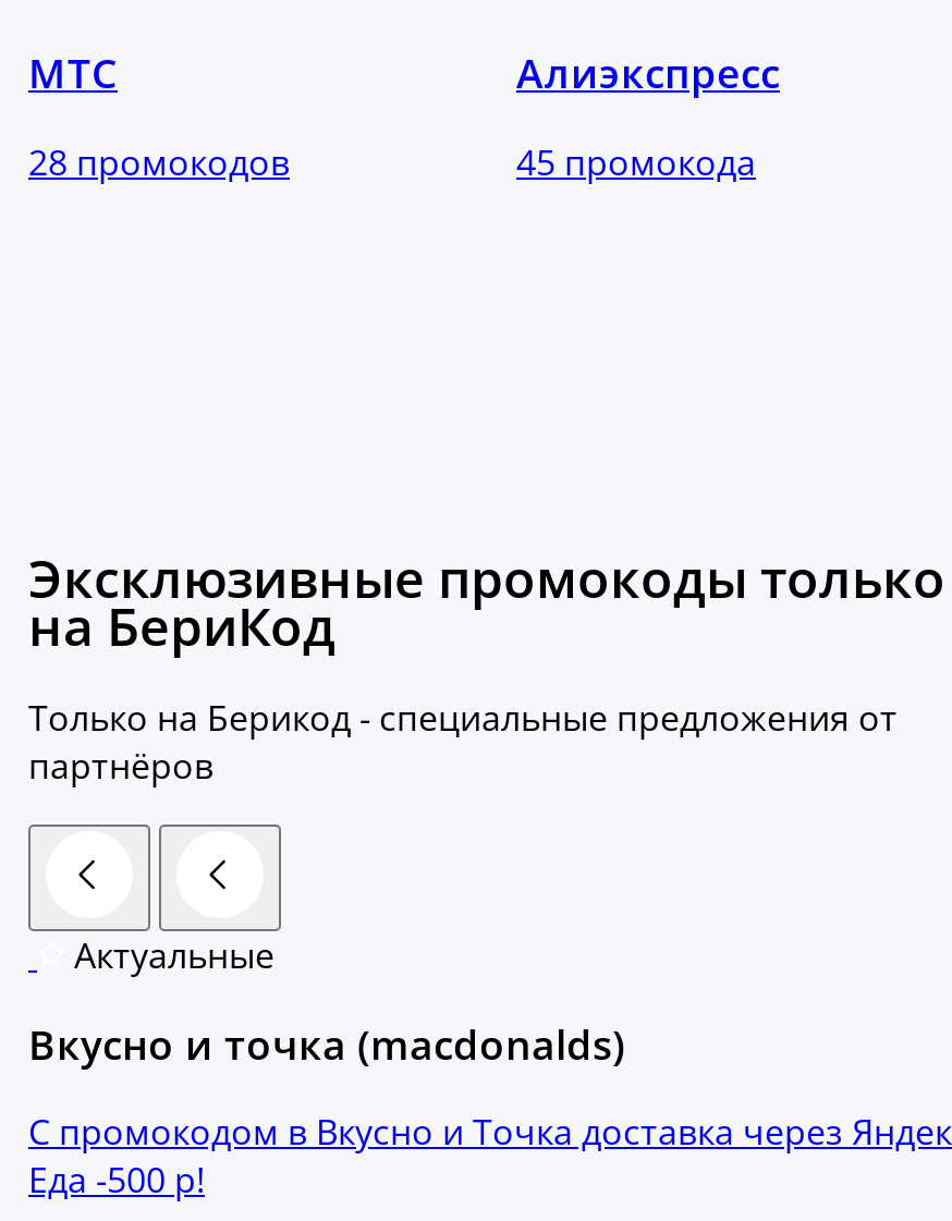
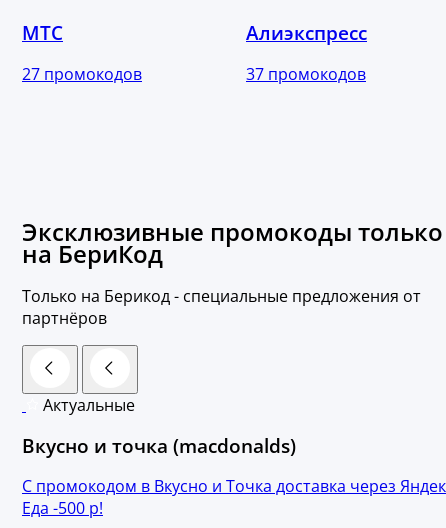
- 28 промокодов
+ 27 промокодов

- 45 промокода
+ 37 промокодов
